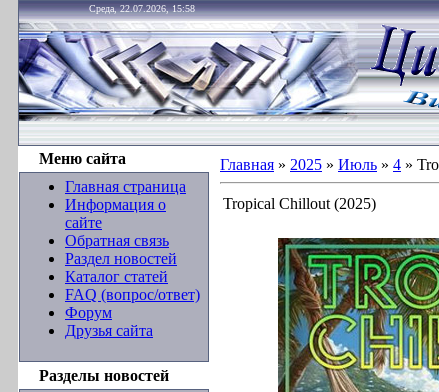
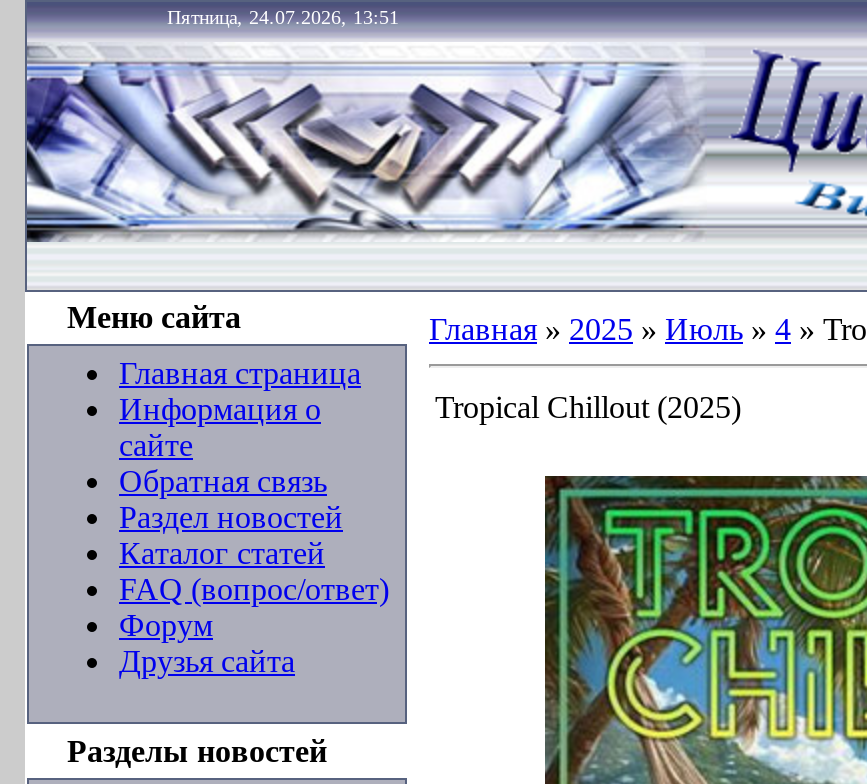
- Среда, 22.07.2026, 15:58
+ Пятница, 24.07.2026, 13:51
